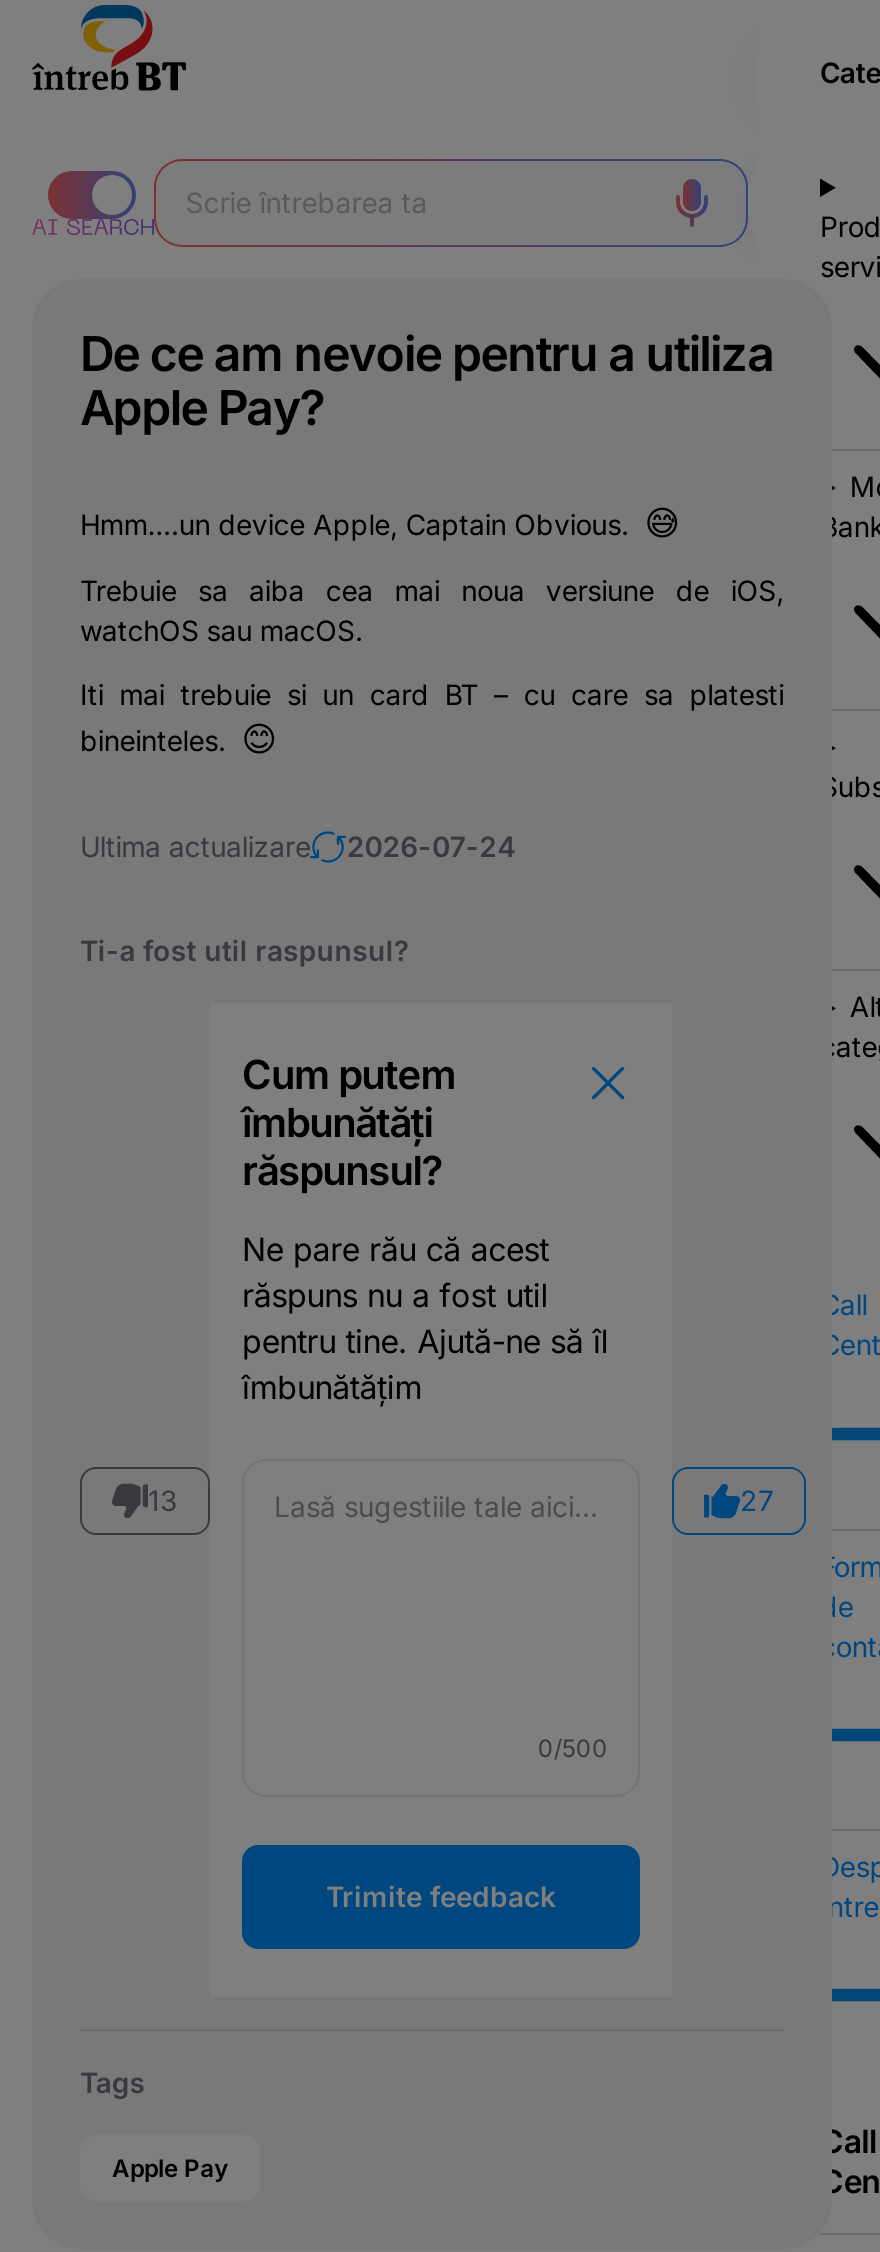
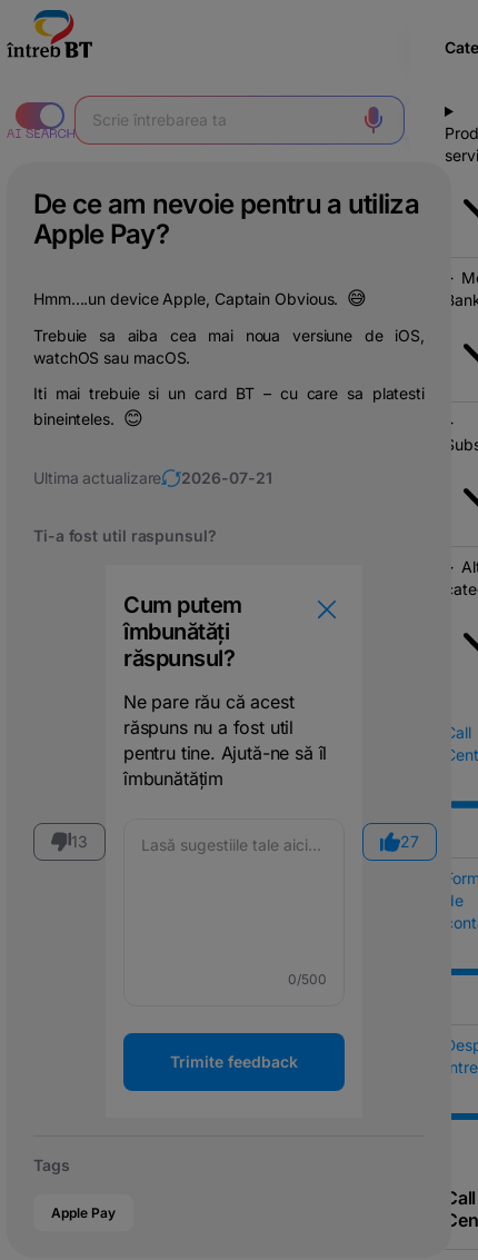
- Ultima actualizare 2026-07-24
+ Ultima actualizare 2026-07-21
